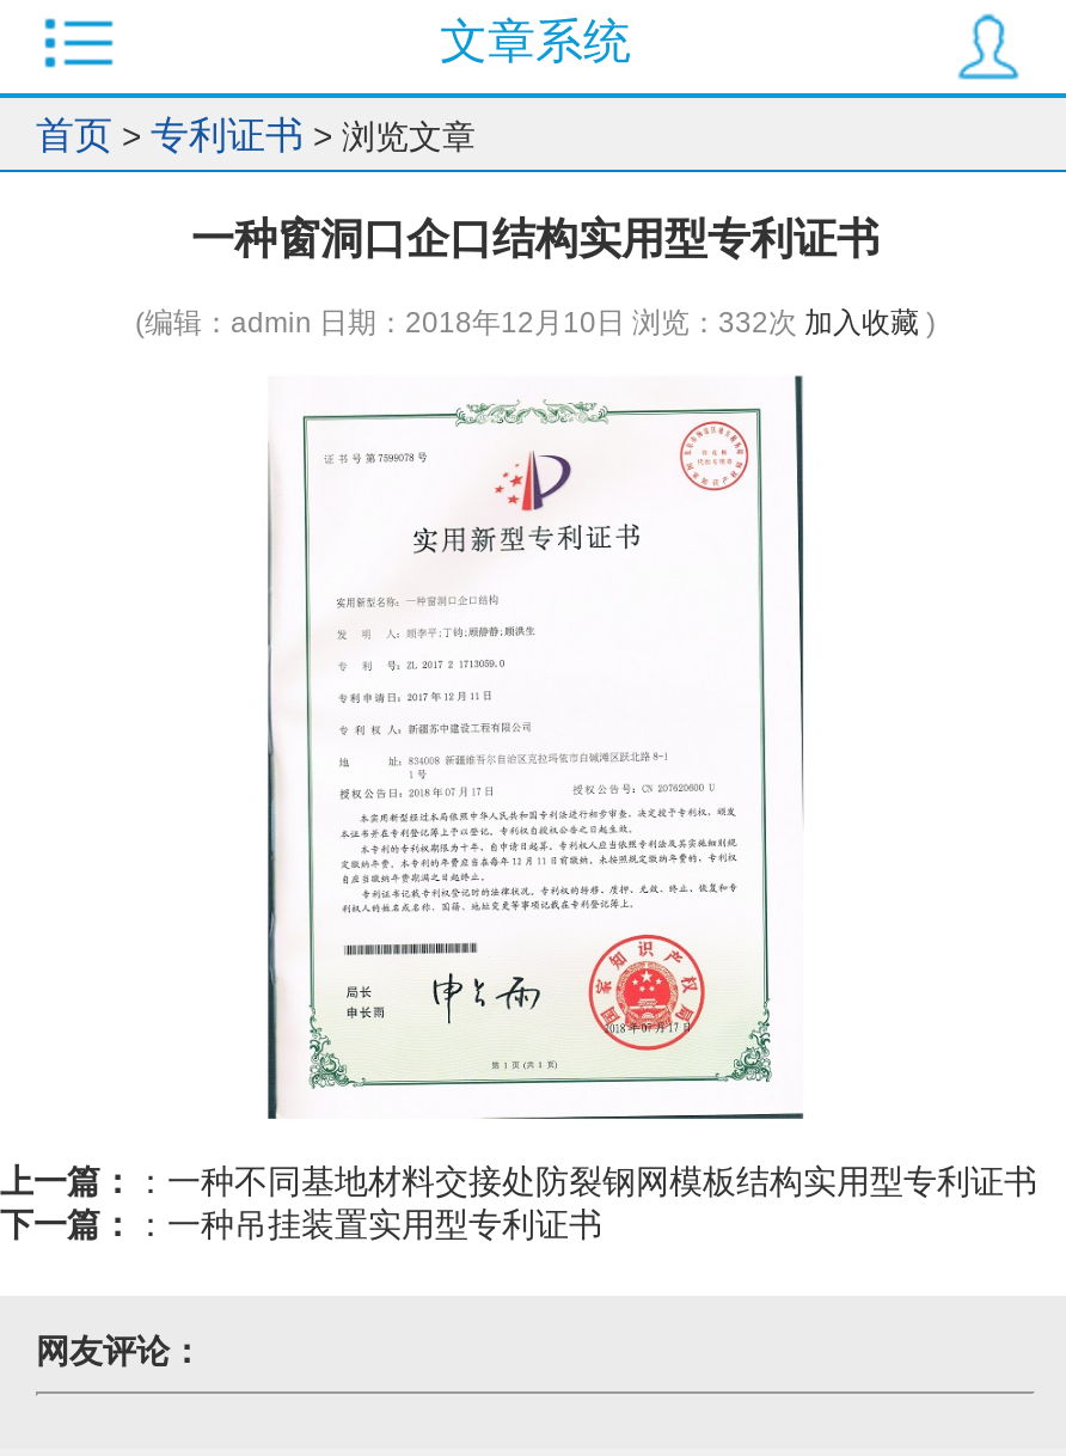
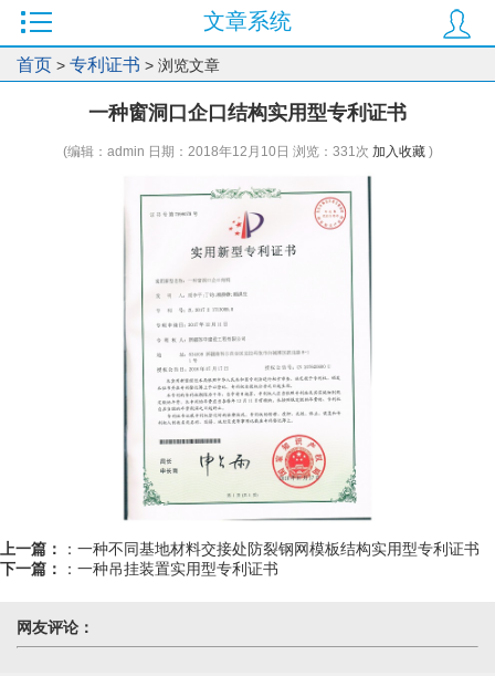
- (编辑：admin 日期：2018年12月10日 浏览：332次加入收藏)
+ (编辑：admin 日期：2018年12月10日 浏览：331次加入收藏)
